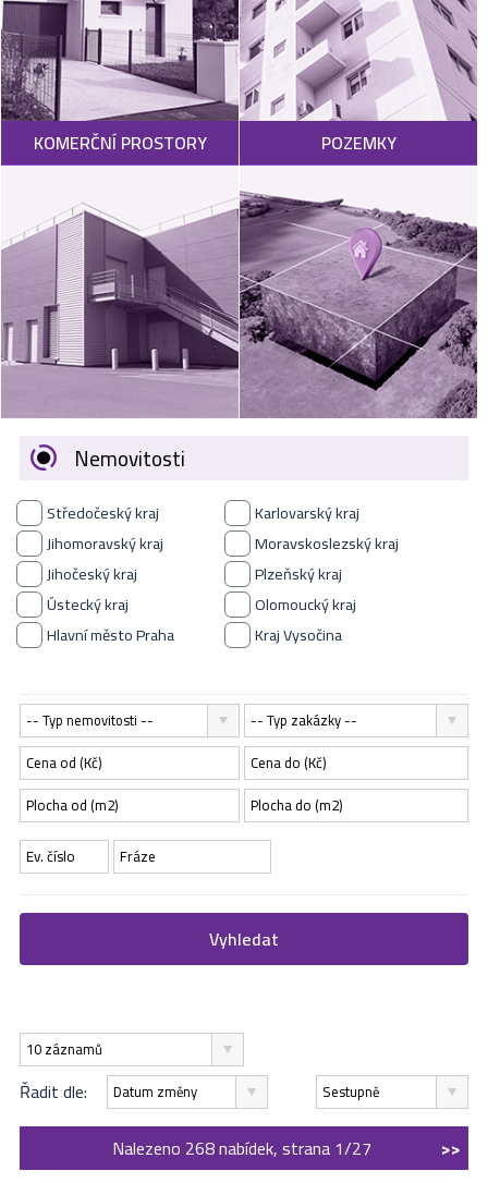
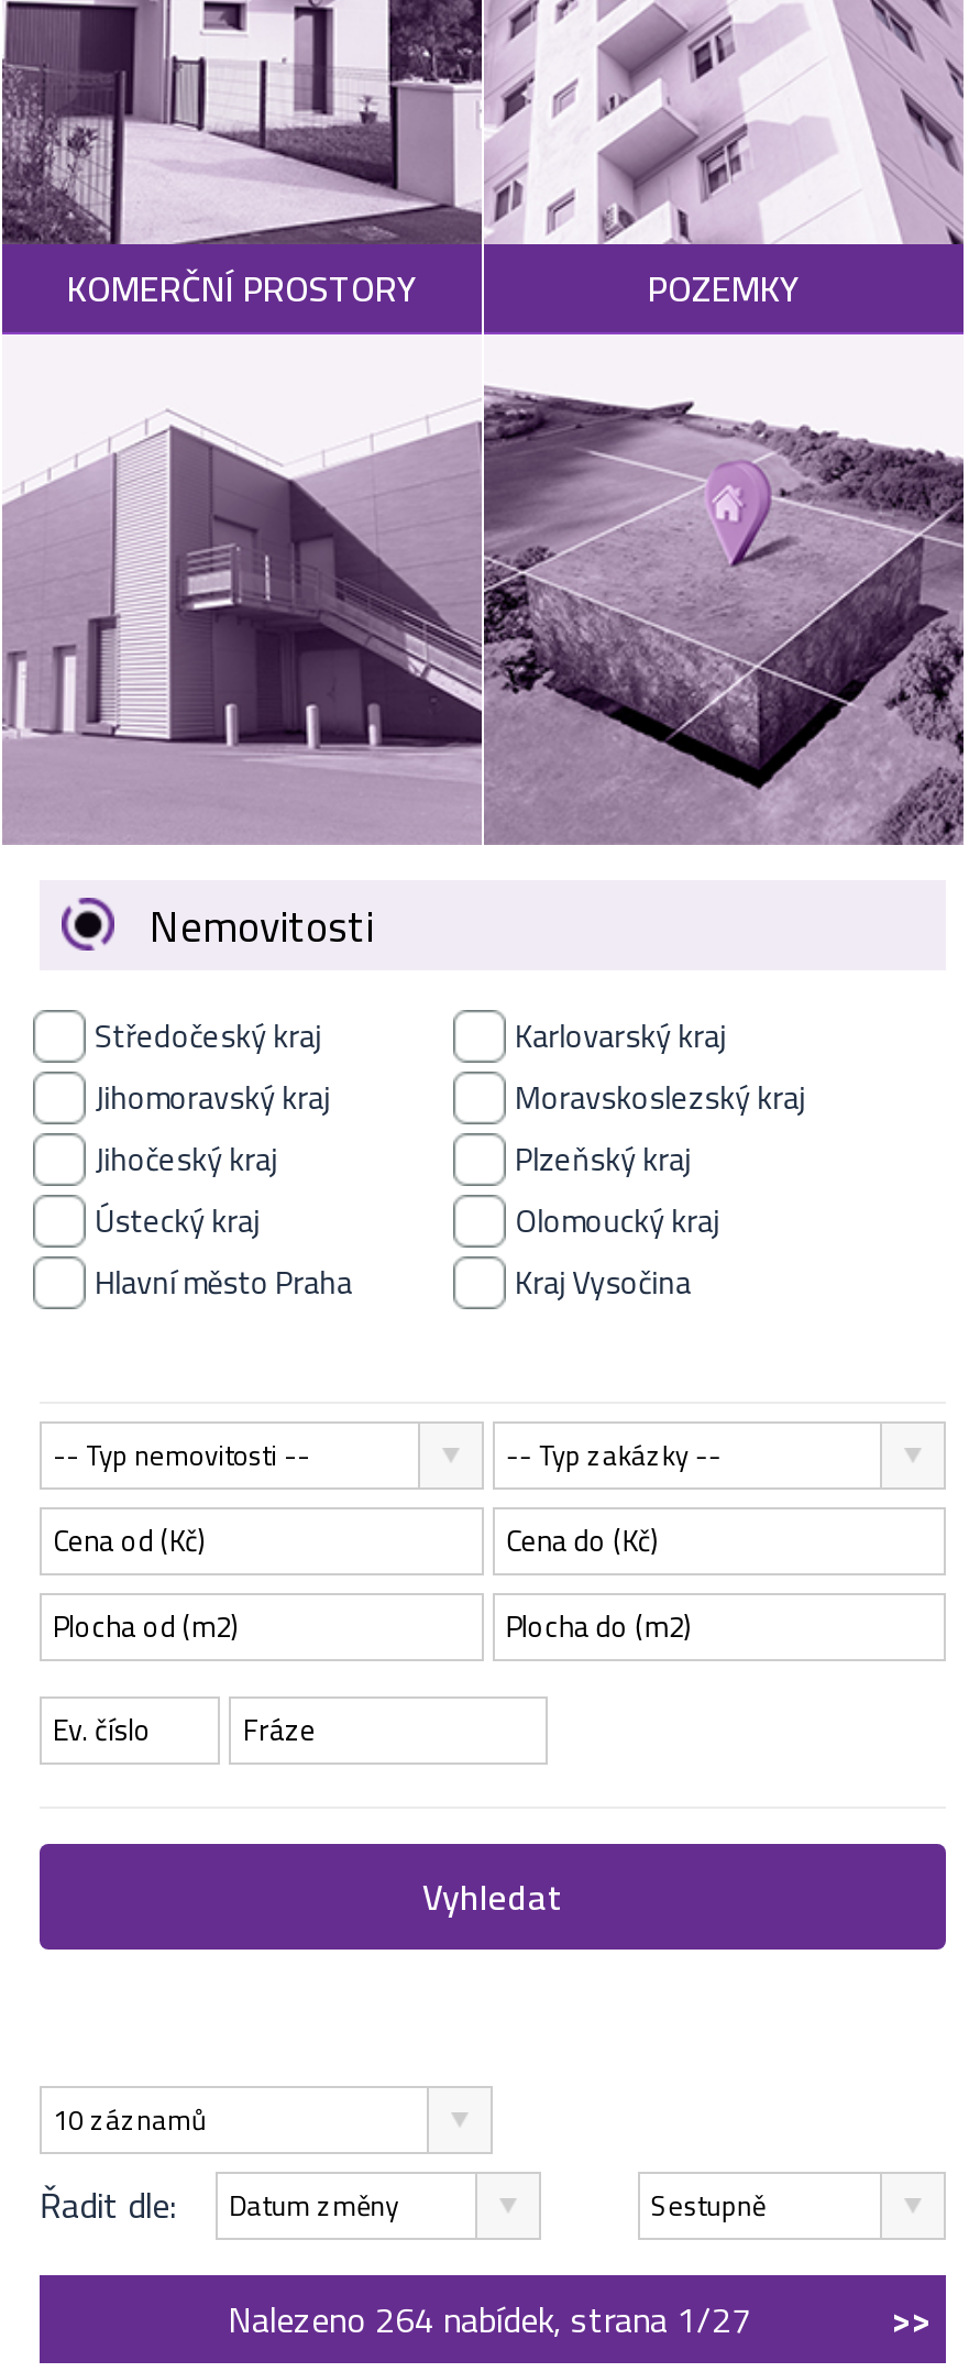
- Nalezeno 268 nabídek, strana 1/27
+ Nalezeno 264 nabídek, strana 1/27
